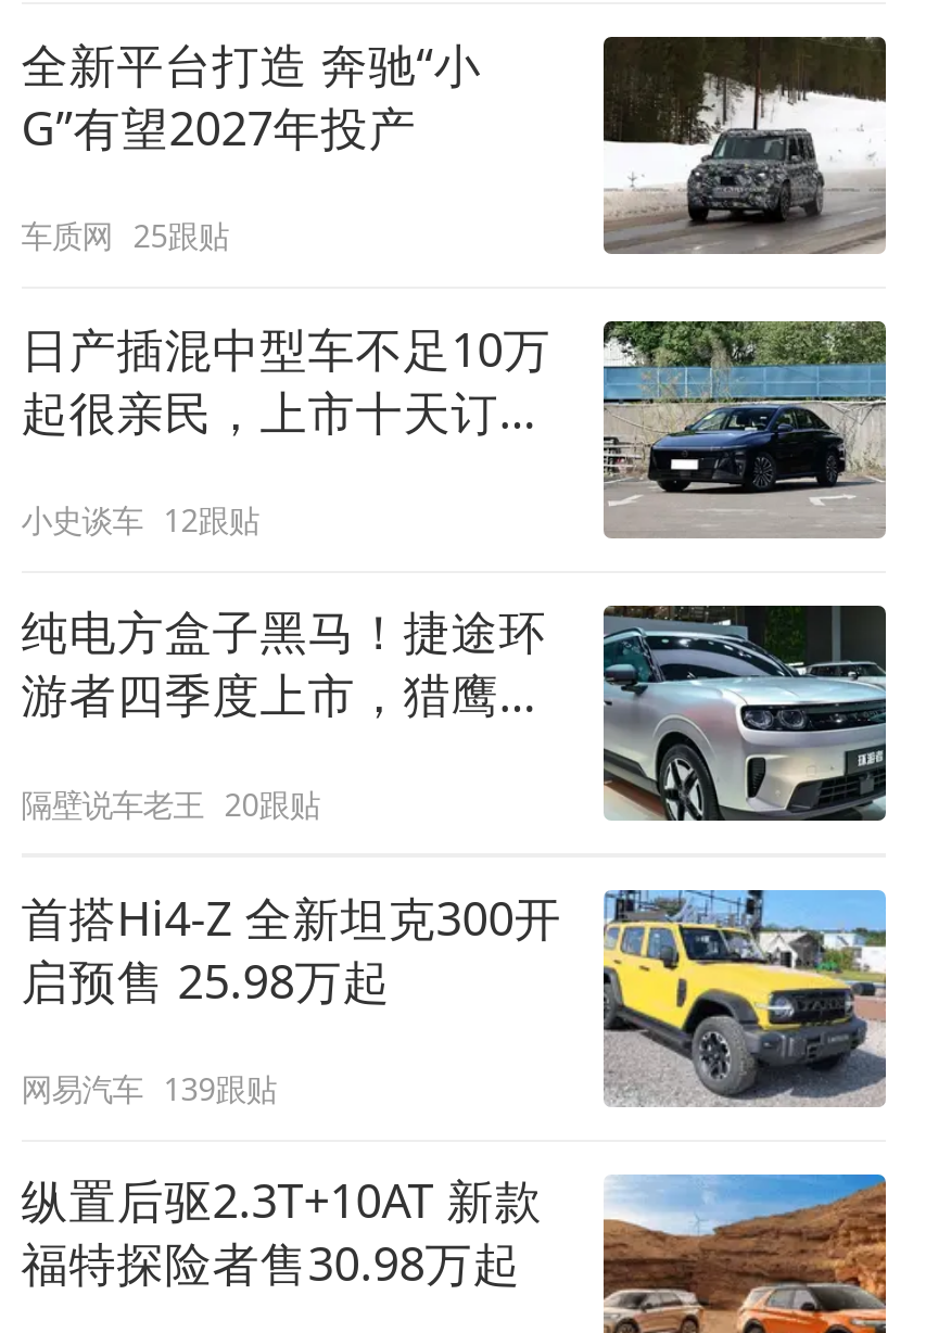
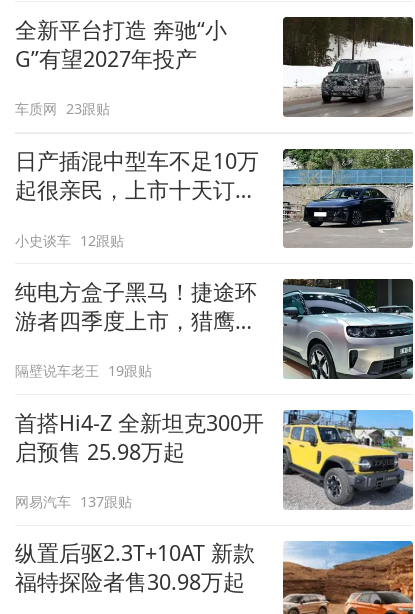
- 车质网 25跟贴
+ 车质网 23跟贴

- 隔壁说车老王 20跟贴
+ 隔壁说车老王 19跟贴

- 网易汽车 139跟贴
+ 网易汽车 137跟贴
